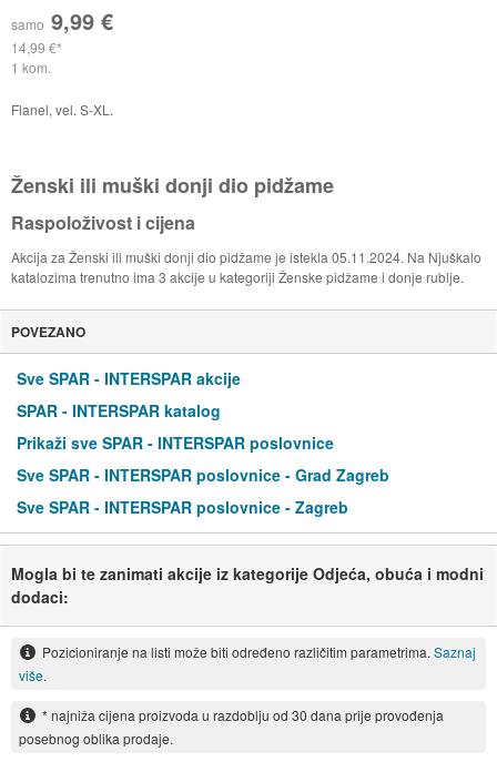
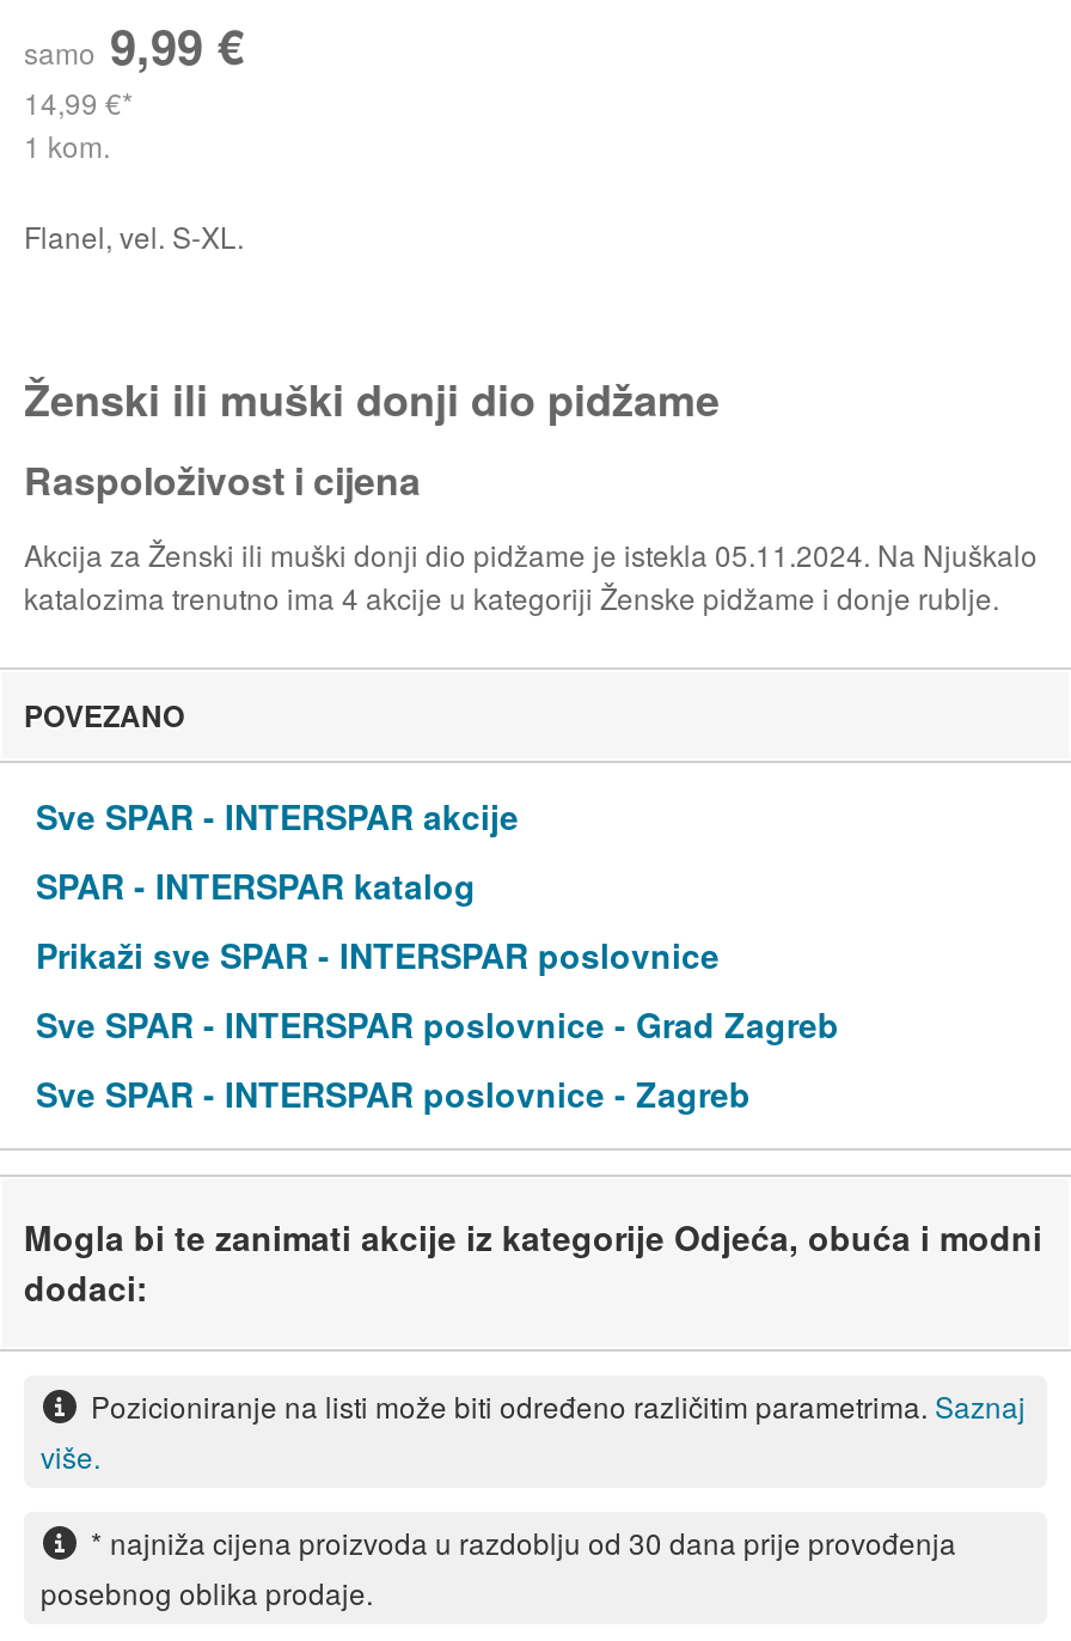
- katalozima trenutno ima 3 akcije u kategoriji Ženske pidžame i donje rublje.
+ katalozima trenutno ima 4 akcije u kategoriji Ženske pidžame i donje rublje.
